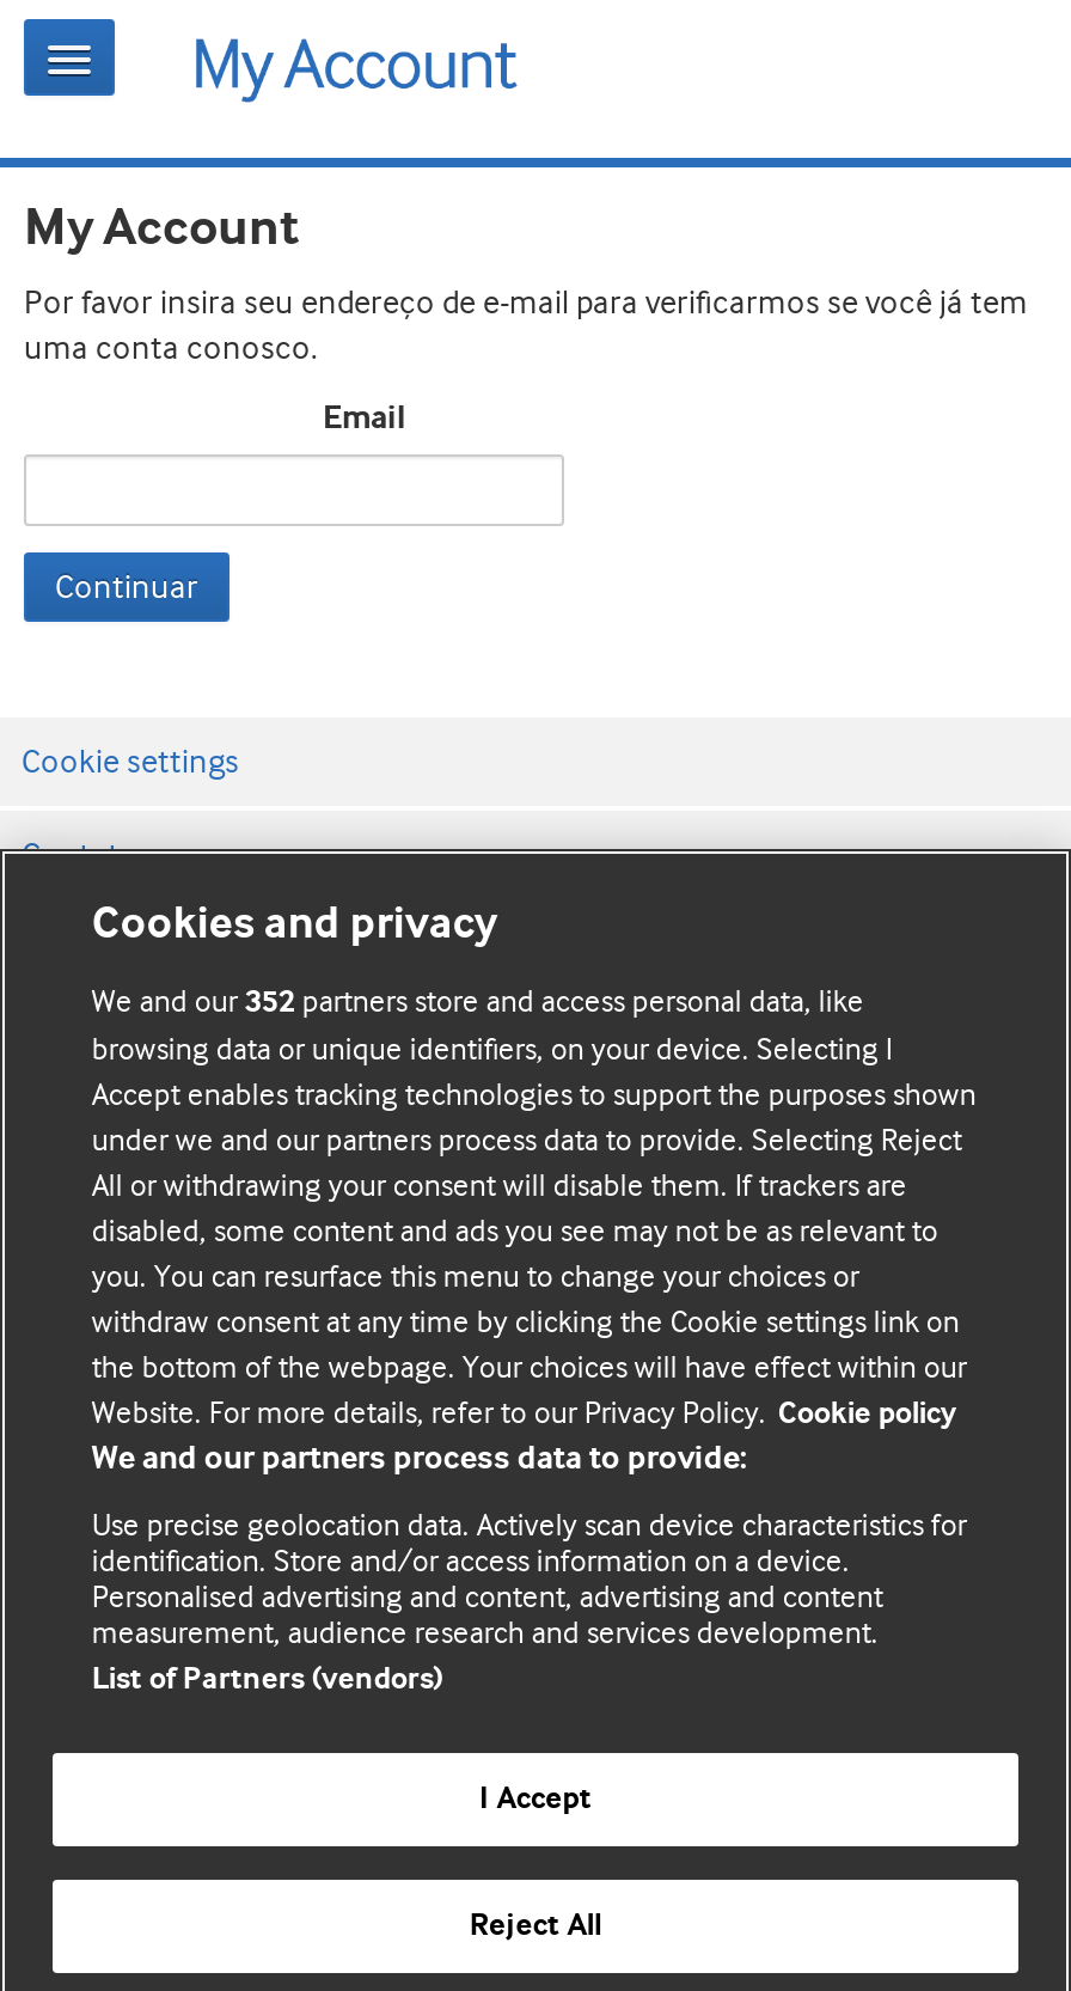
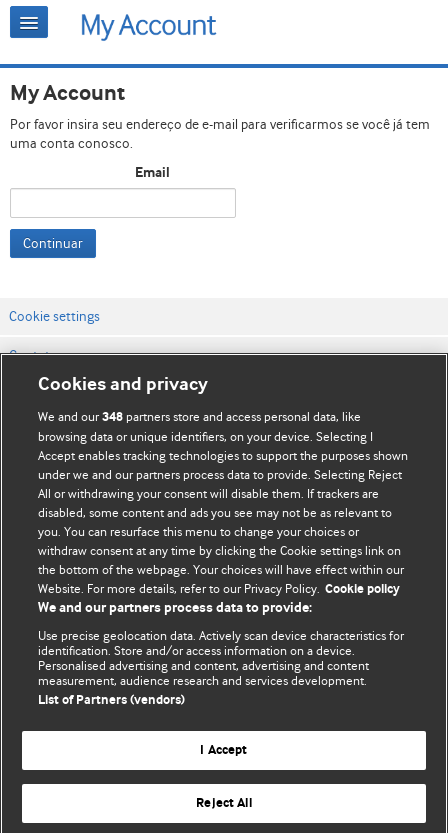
- We and our 352 partners store and access personal data, like
+ We and our 348 partners store and access personal data, like
